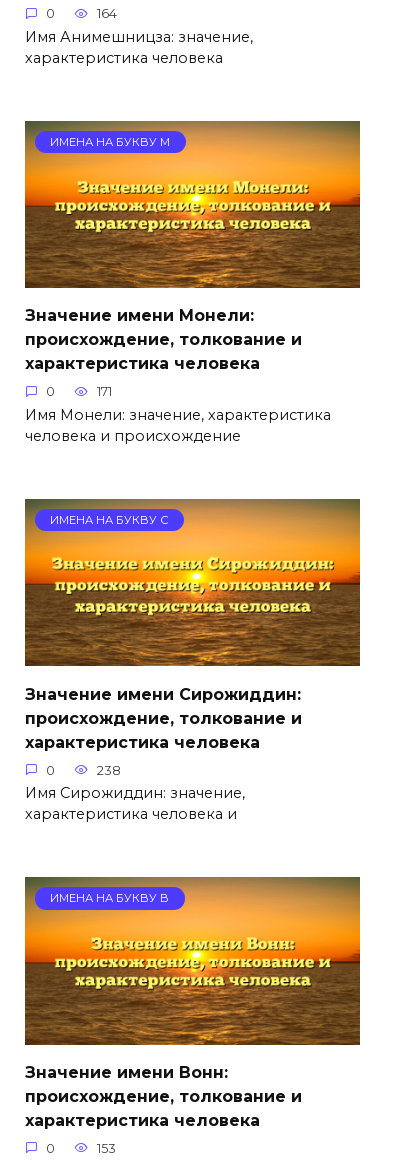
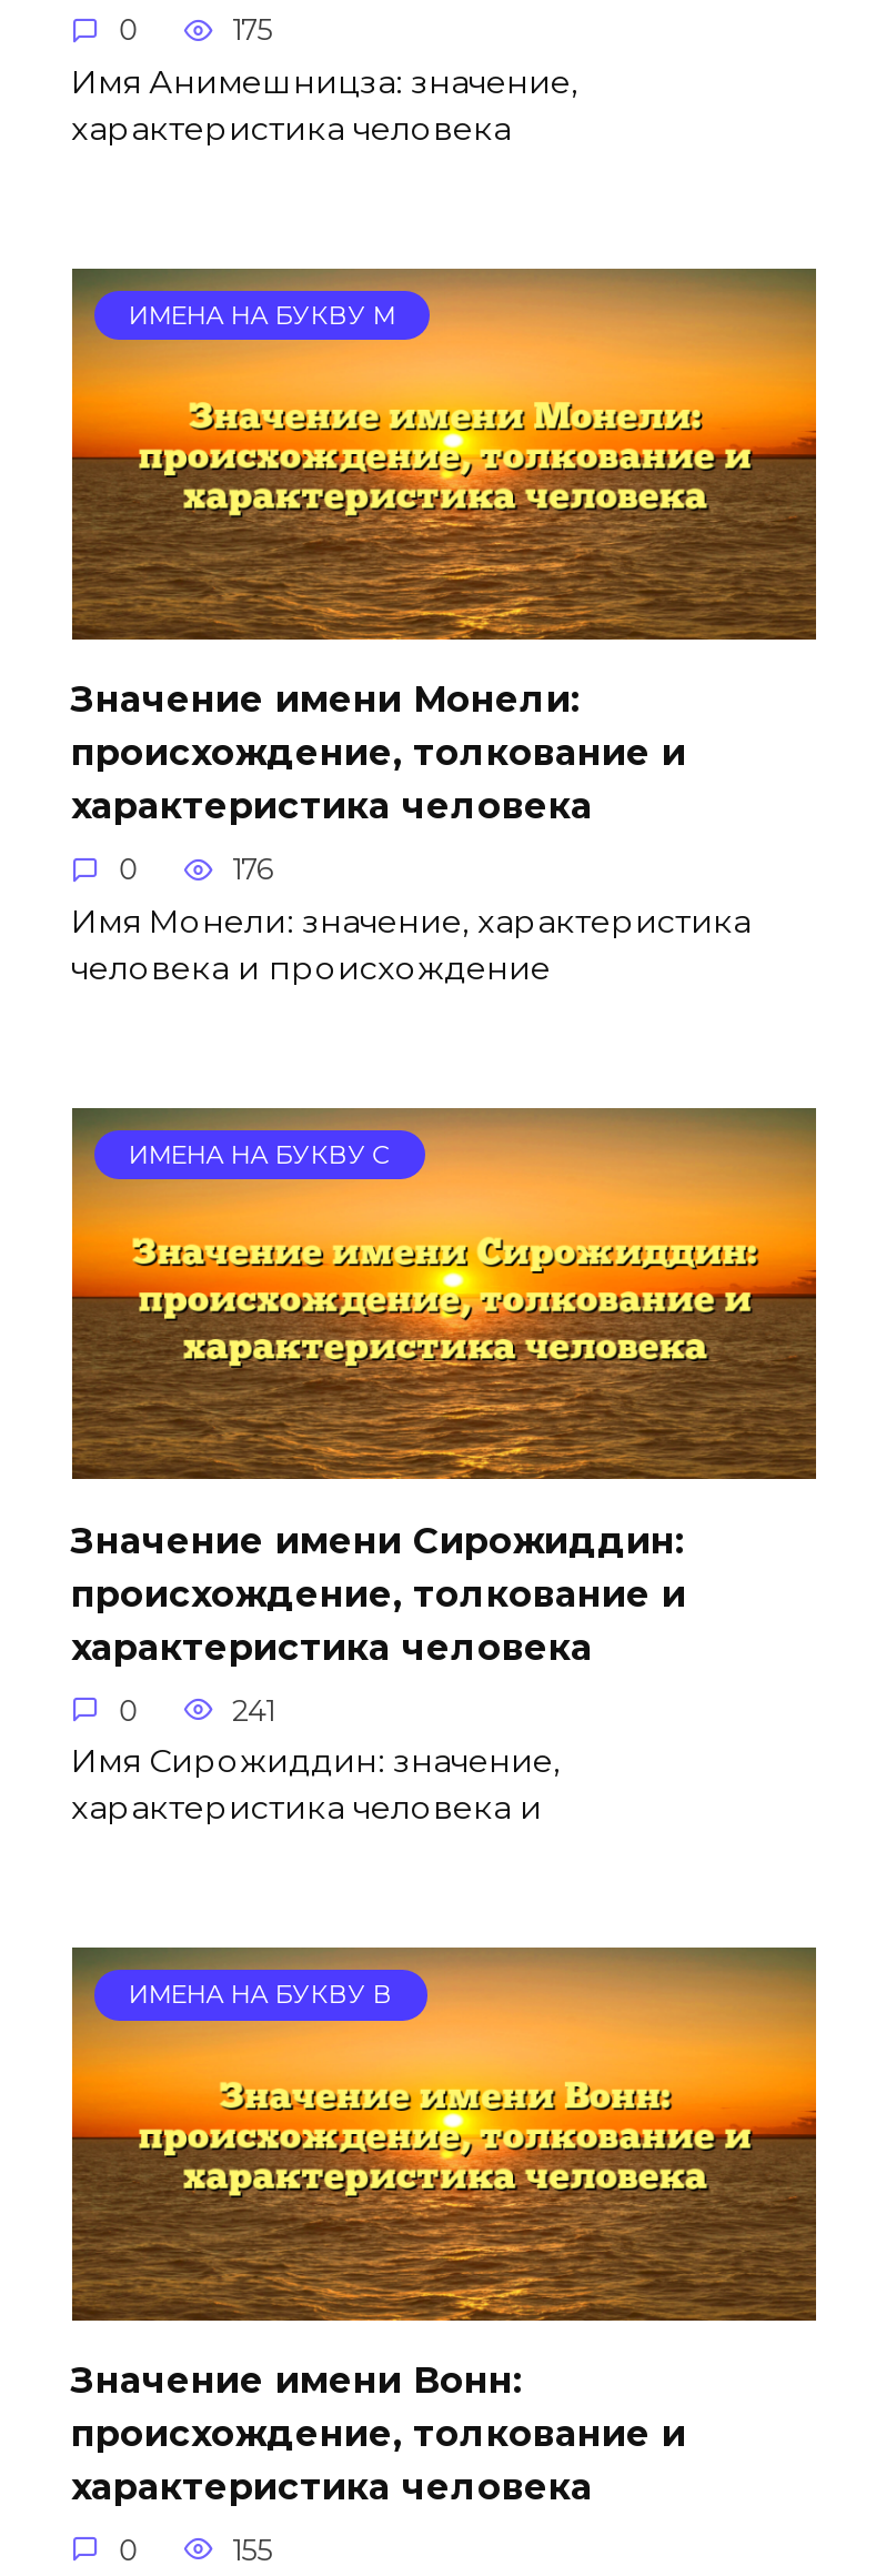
- 164
+ 175

- 171
+ 176

- 238
+ 241

- 153
+ 155
